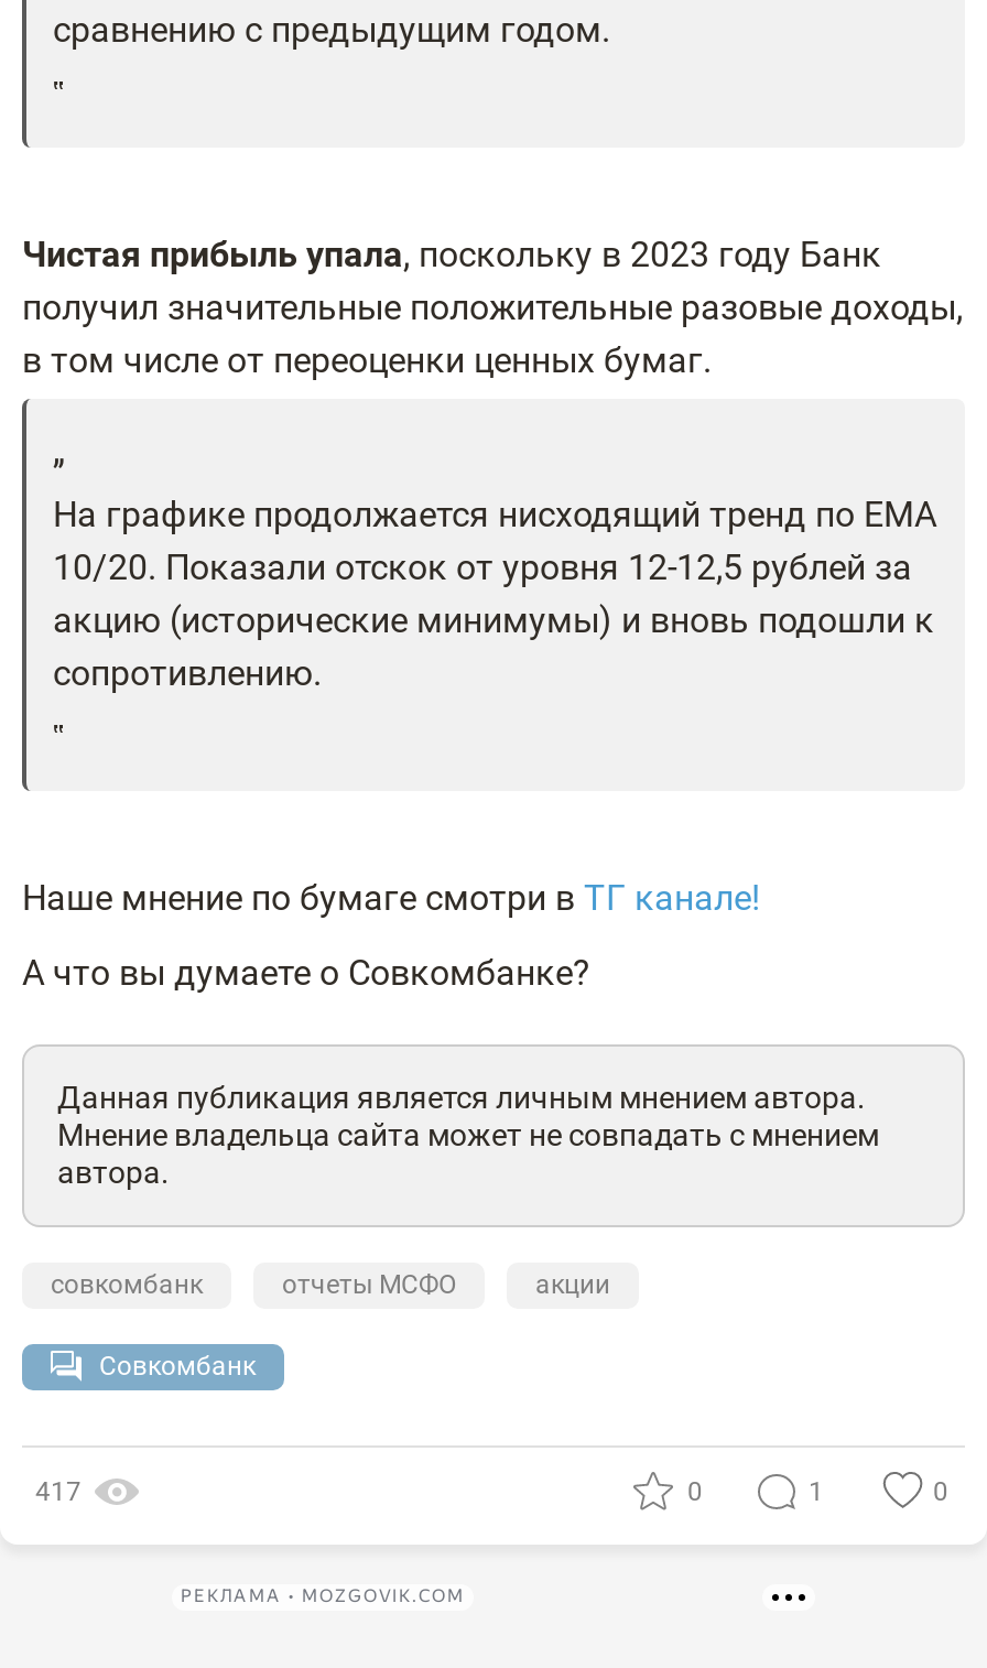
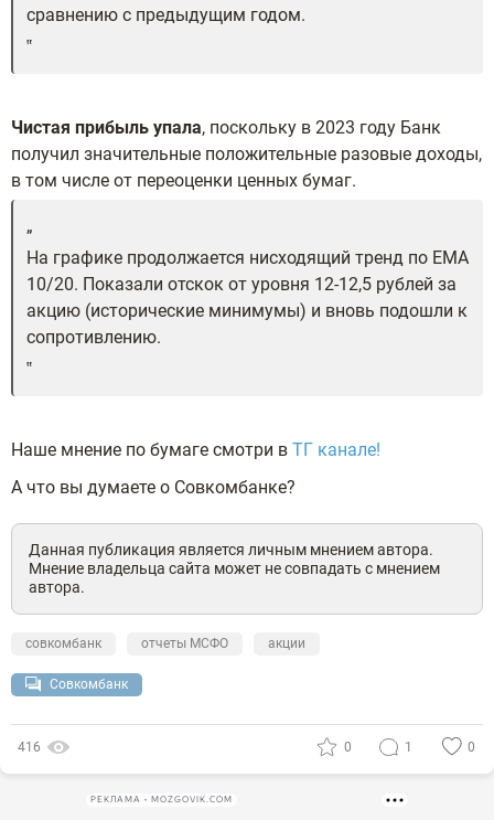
- 417
+ 416
